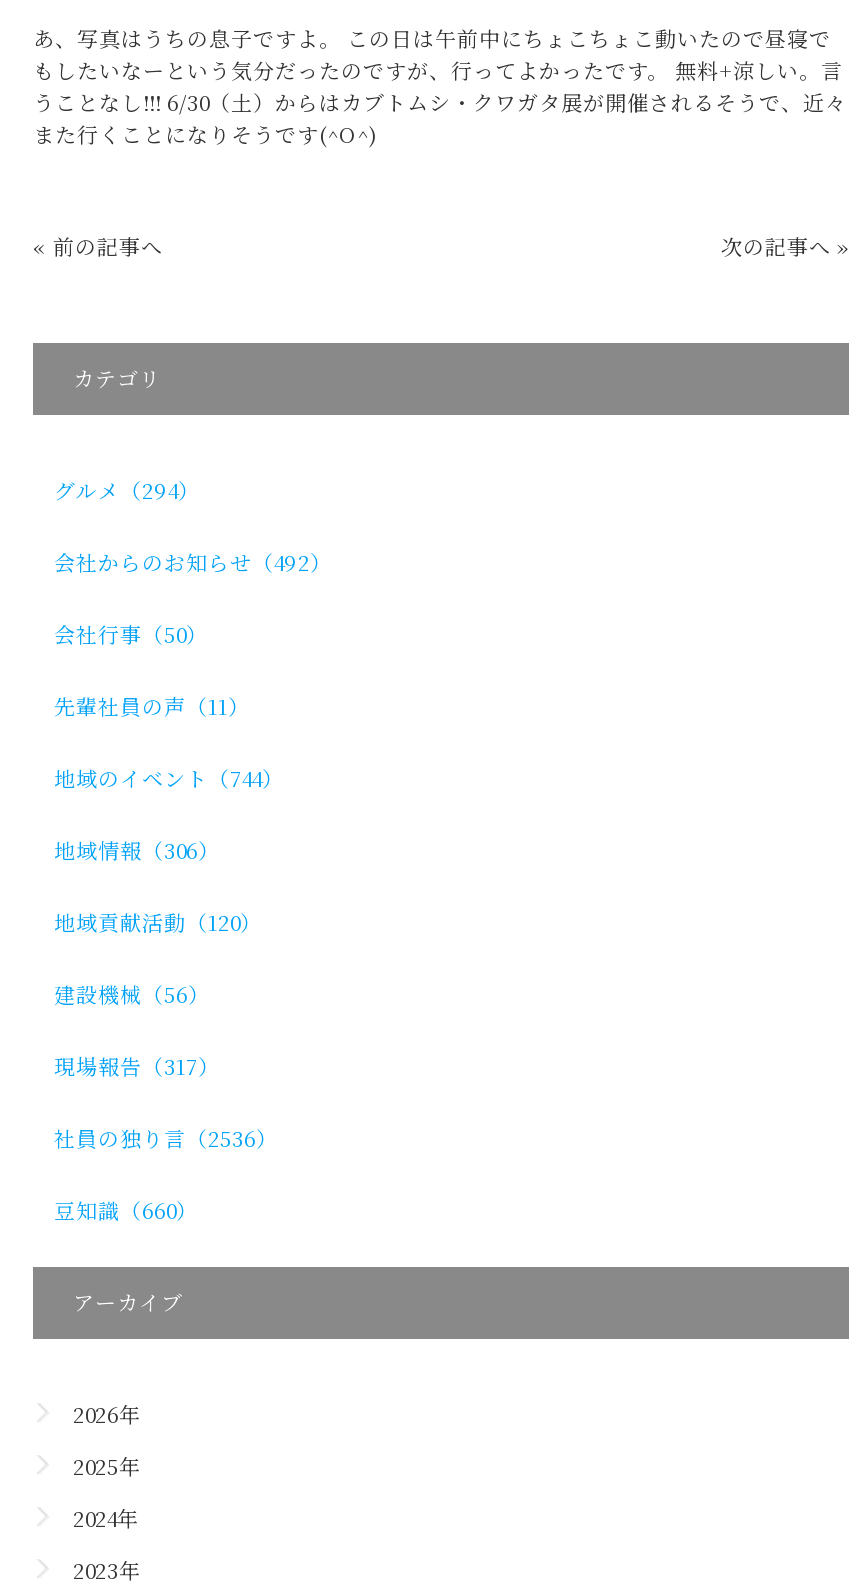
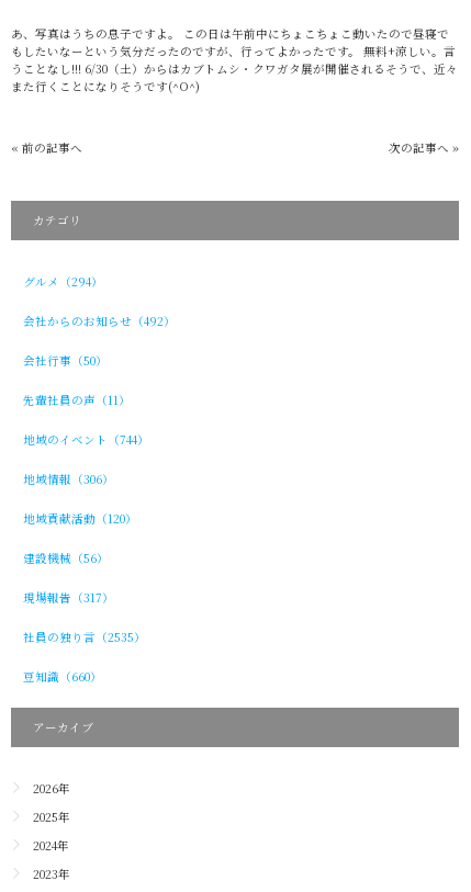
- 社員の独り言（2536）
+ 社員の独り言（2535）
